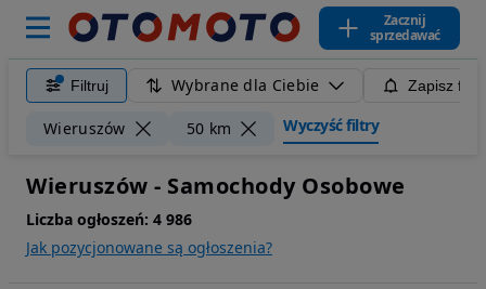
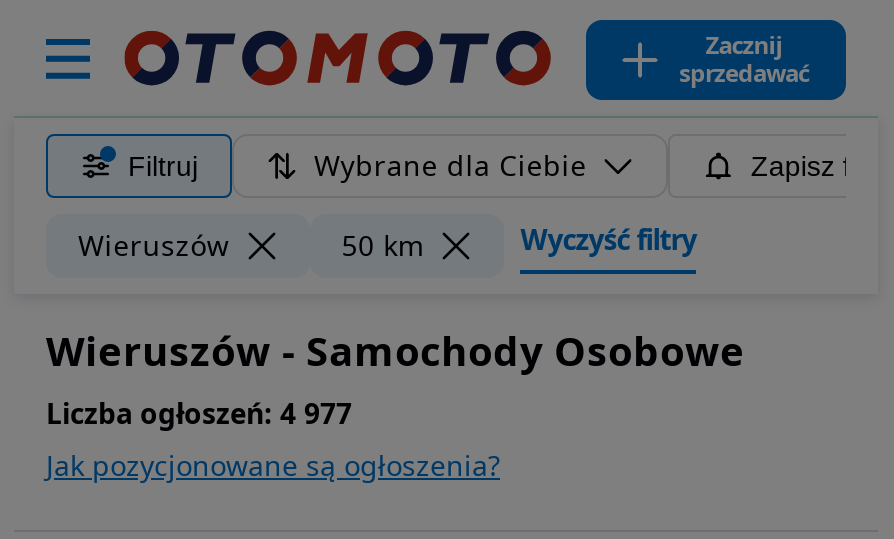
- Liczba ogłoszeń: 4 986
+ Liczba ogłoszeń: 4 977
